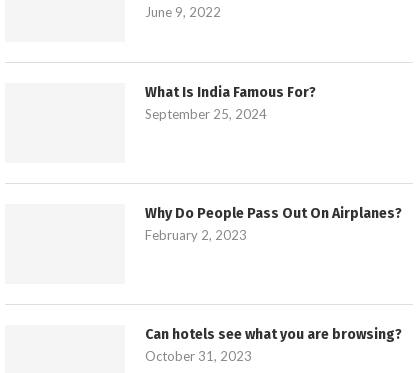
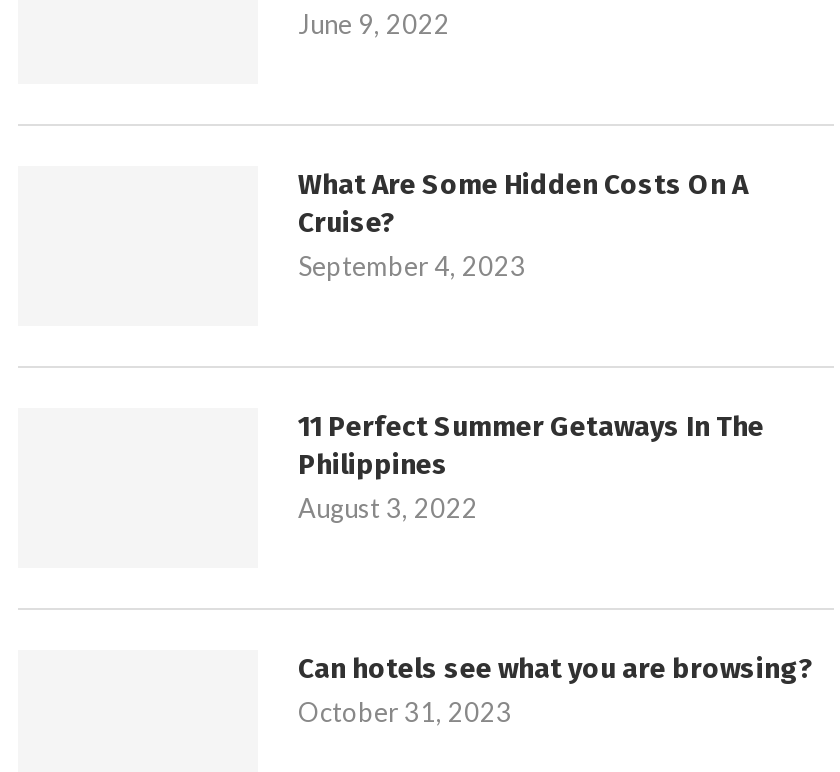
- What Is India Famous For?
- September 25, 2024
+ What Are Some Hidden Costs On A
+ Cruise?
+ September 4, 2023

- Why Do People Pass Out On Airplanes?
- February 2, 2023
+ 11 Perfect Summer Getaways In The
+ Philippines
+ August 3, 2022
